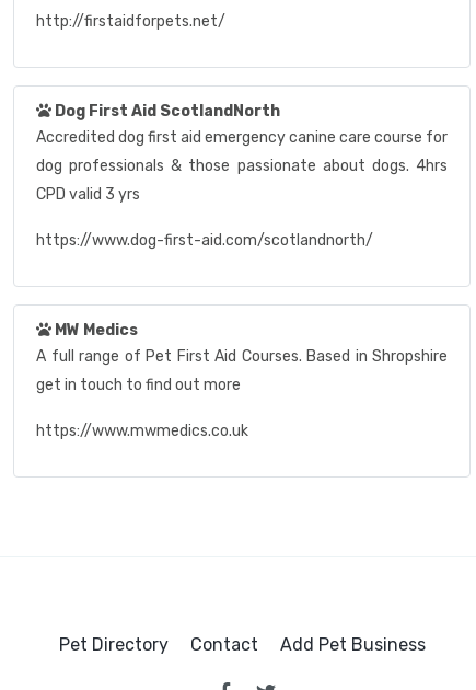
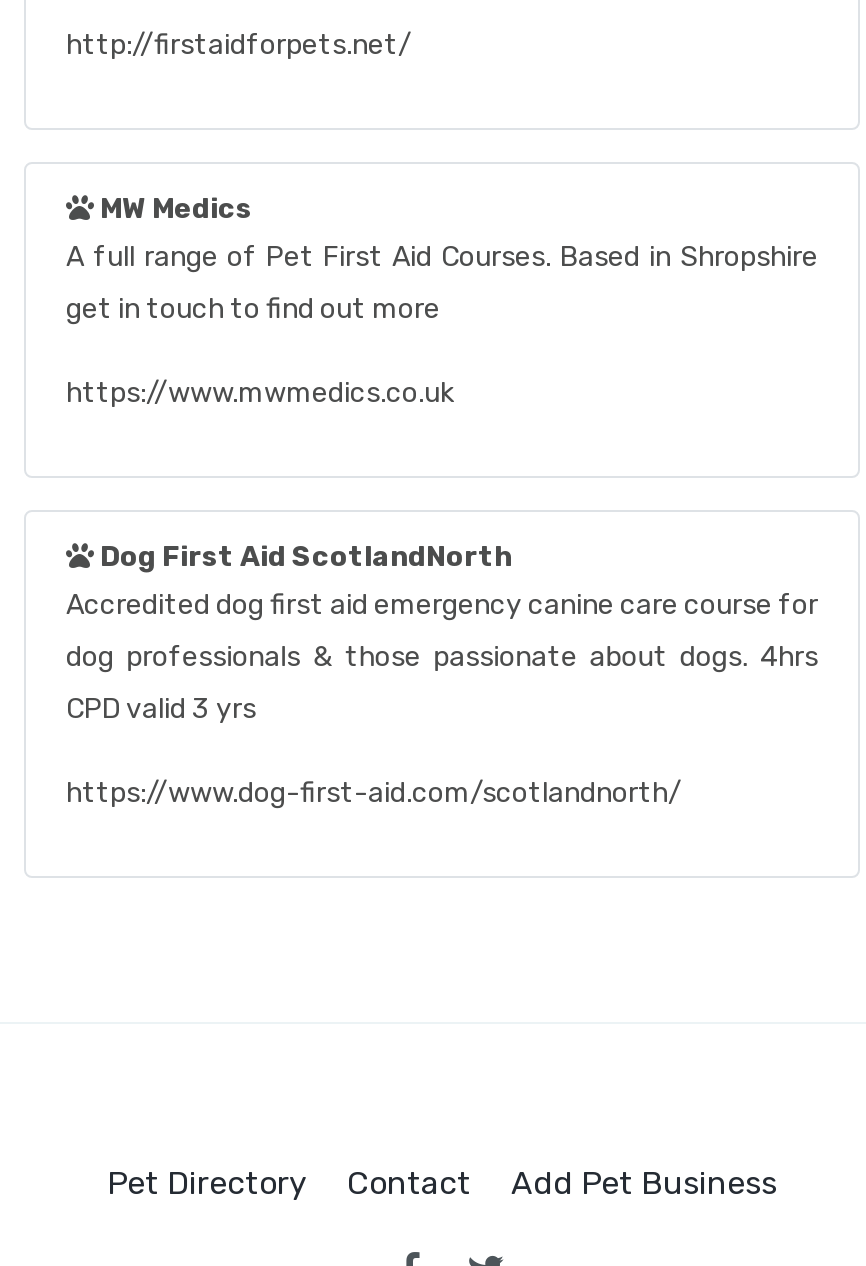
moved down: Dog First Aid ScotlandNorth | Accredited dog first aid emergency canine care course for | dog professionals & those passionate about dogs. 4hrs | CPD valid 3 yrs | https://www.dog-first-aid.com/scotlandnorth/

moved up: MW Medics | A full range of Pet First Aid Courses. Based in Shropshire | get in touch to find out more | https://www.mwmedics.co.uk
